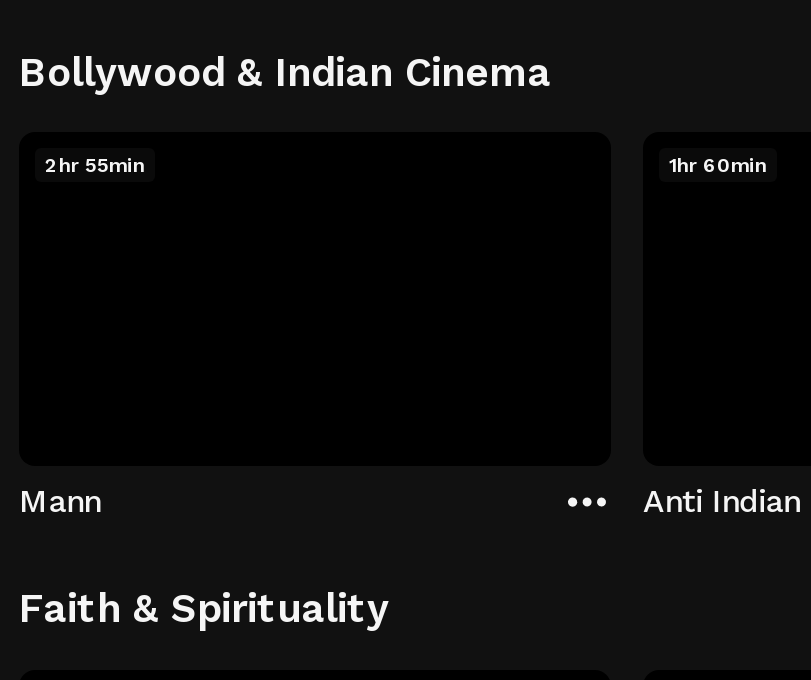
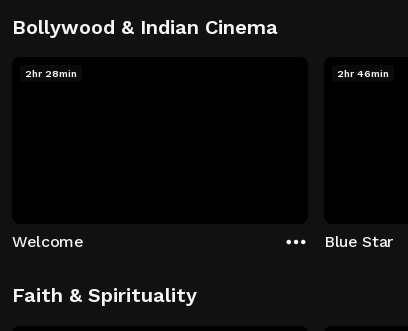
- 2hr 55min
+ 2hr 28min

- 1hr 60min
+ 2hr 46min

- Mann
+ Welcome

- Anti Indian
+ Blue Star
